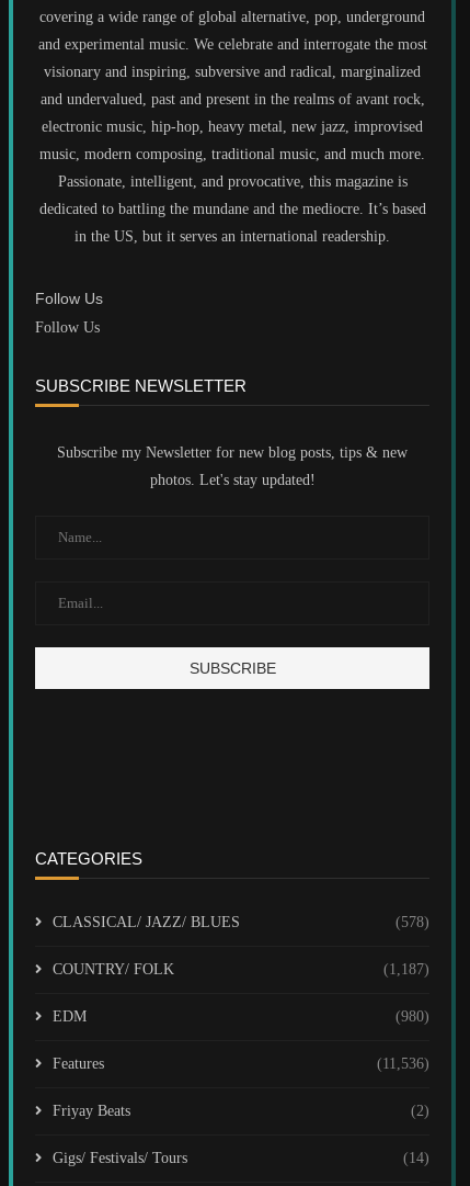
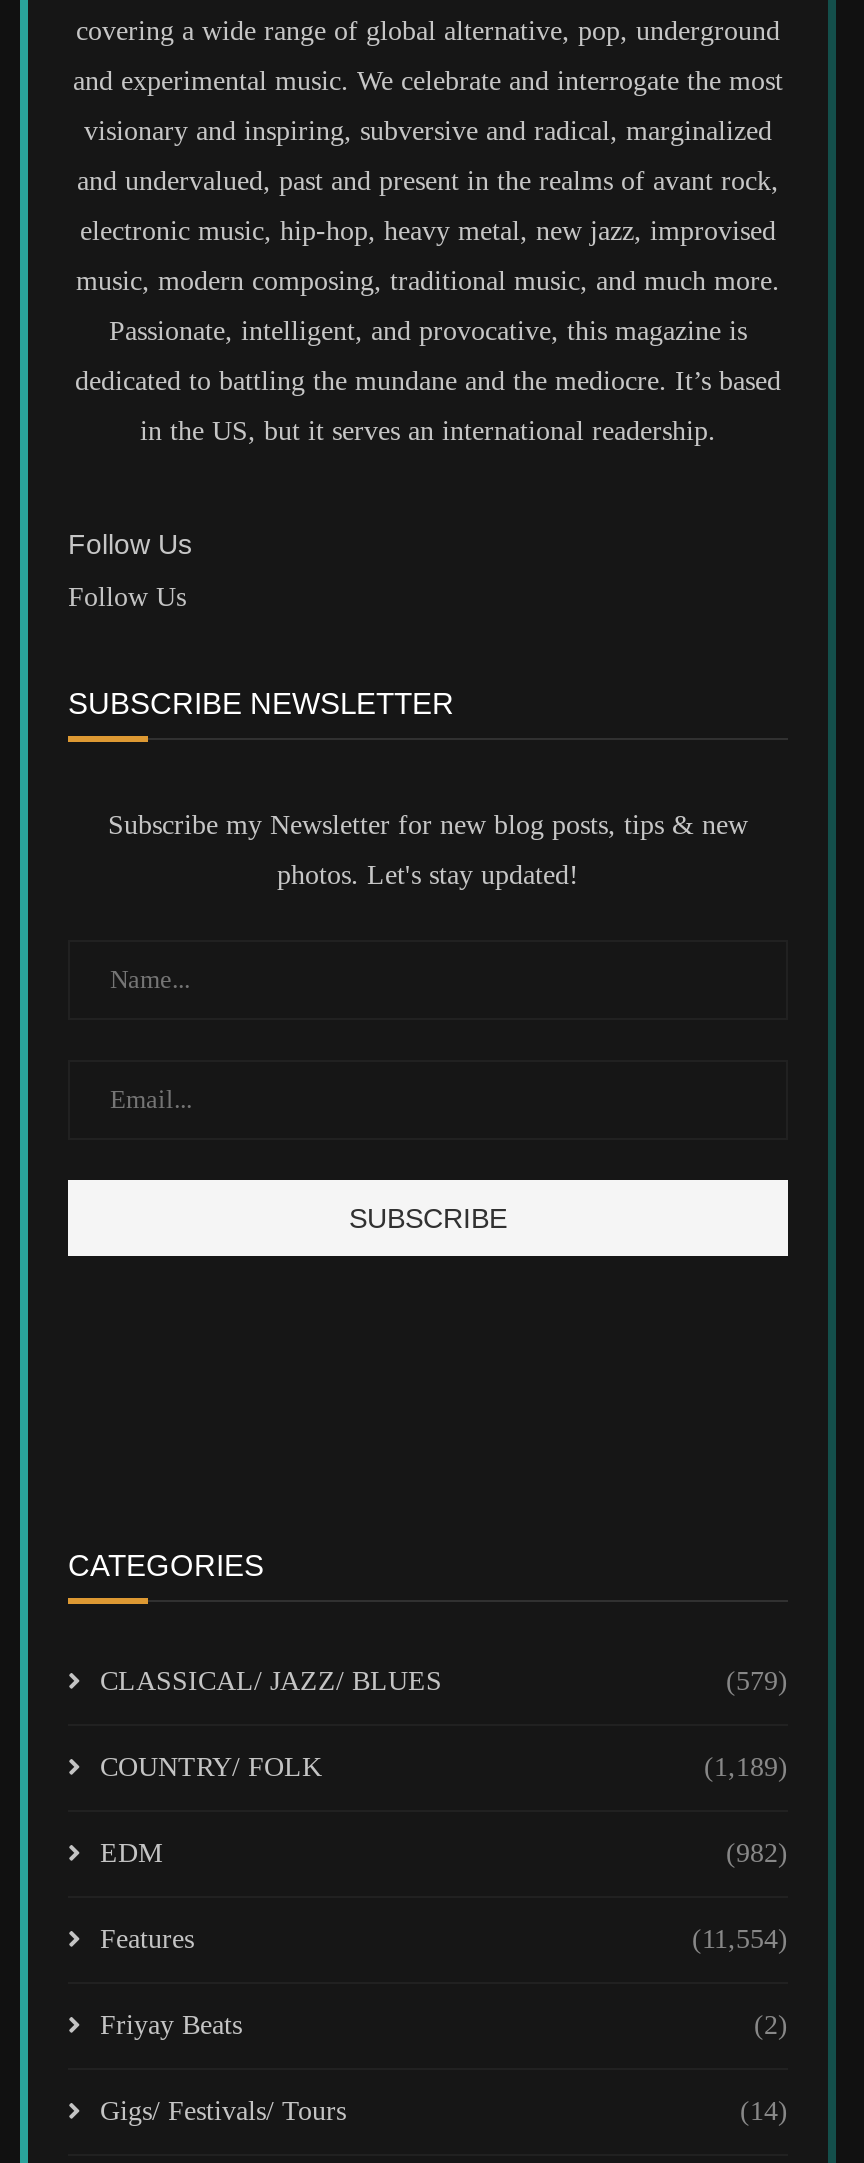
- (578)
+ (579)

- (1,187)
+ (1,189)

- (980)
+ (982)

- (11,536)
+ (11,554)
